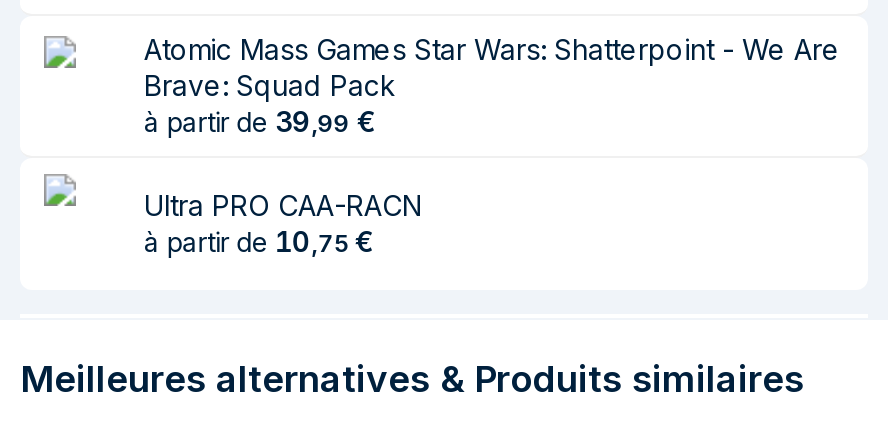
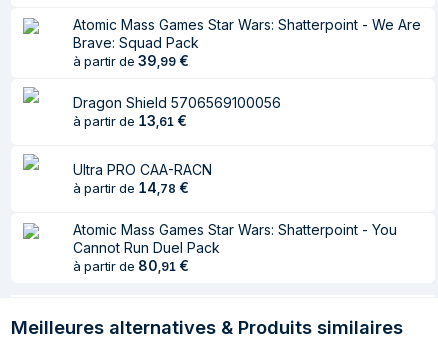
+ Dragon Shield 5706569100056
+ à partir de 13, 61 €

- à partir de 10, 75 €
+ à partir de 14, 78 €
+ Atomic Mass Games Star Wars: Shatterpoint - You
+ Cannot Run Duel Pack
+ à partir de 80, 91 €
